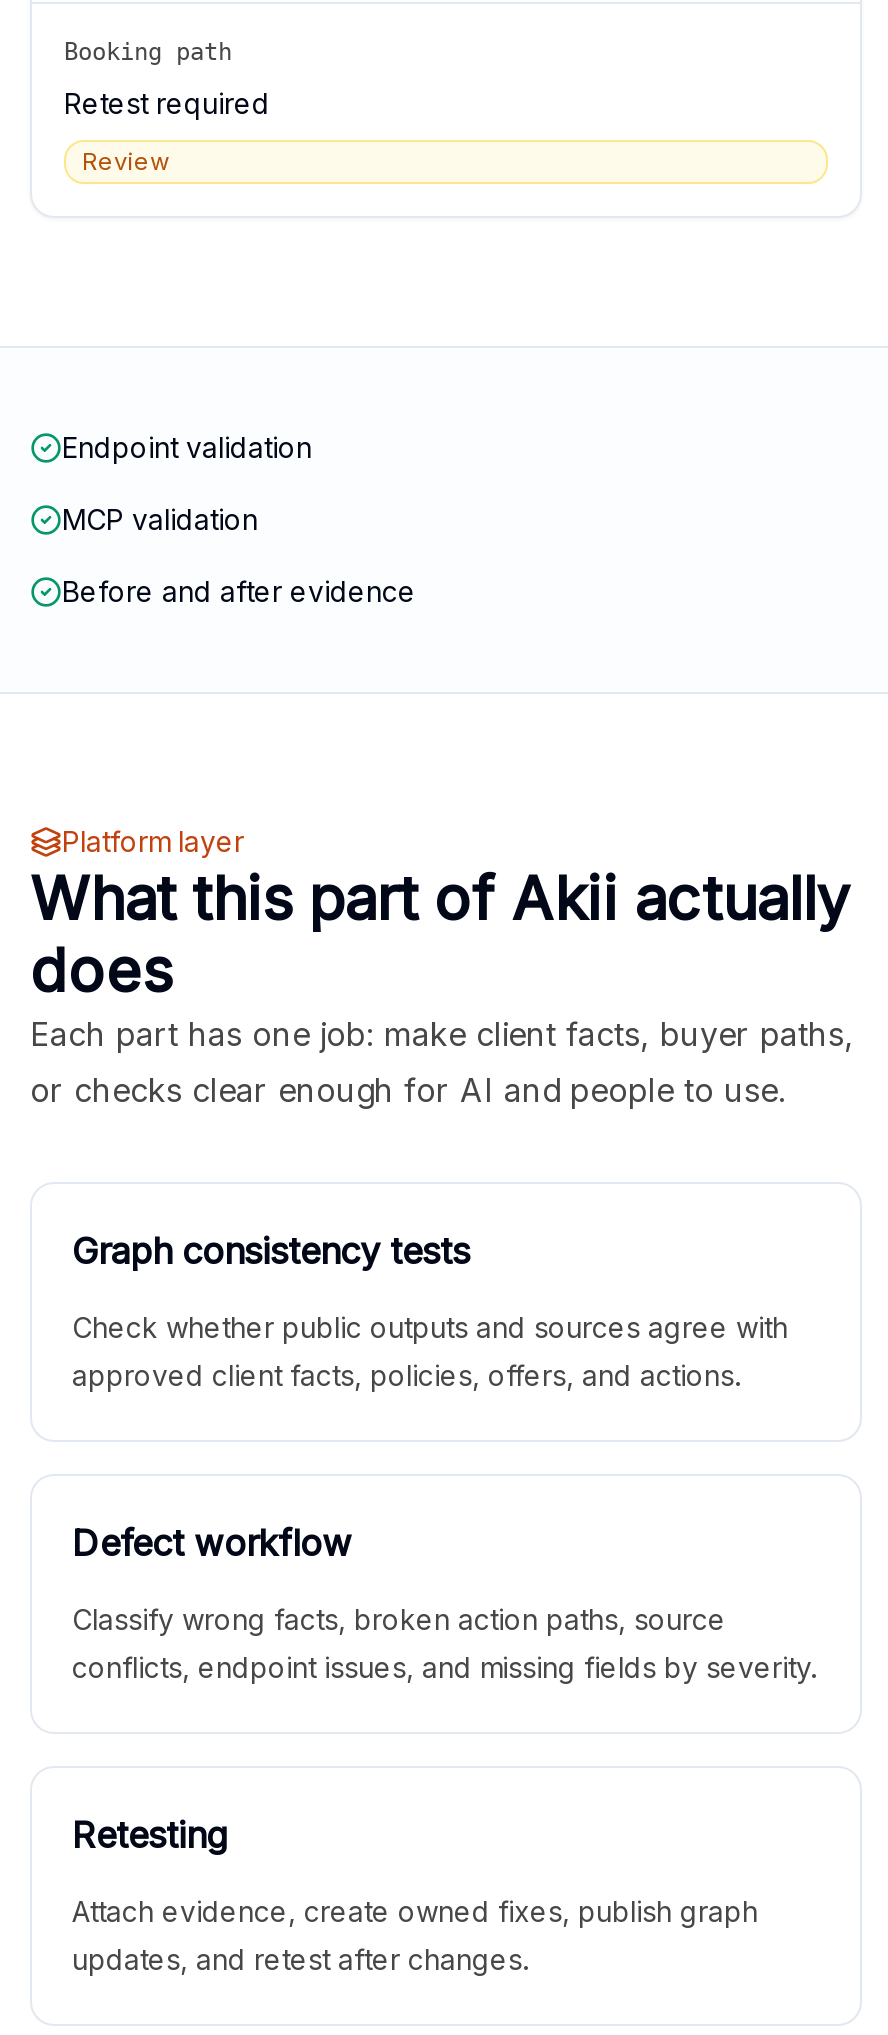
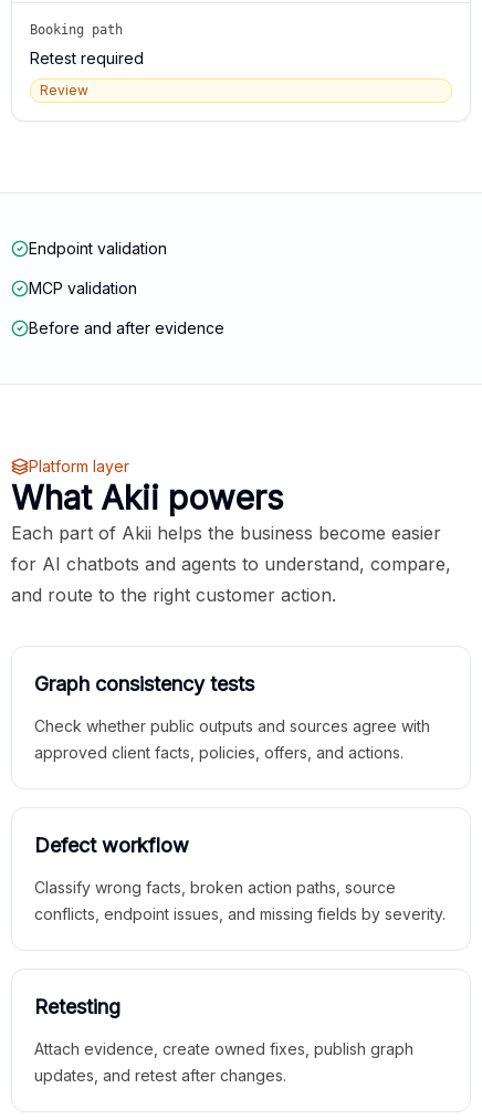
- What this part of Akii actually
- does
- Each part has one job: make client facts, buyer paths,
- or checks clear enough for AI and people to use.
+ What Akii powers
+ Each part of Akii helps the business become easier
+ for AI chatbots and agents to understand, compare,
+ and route to the right customer action.
